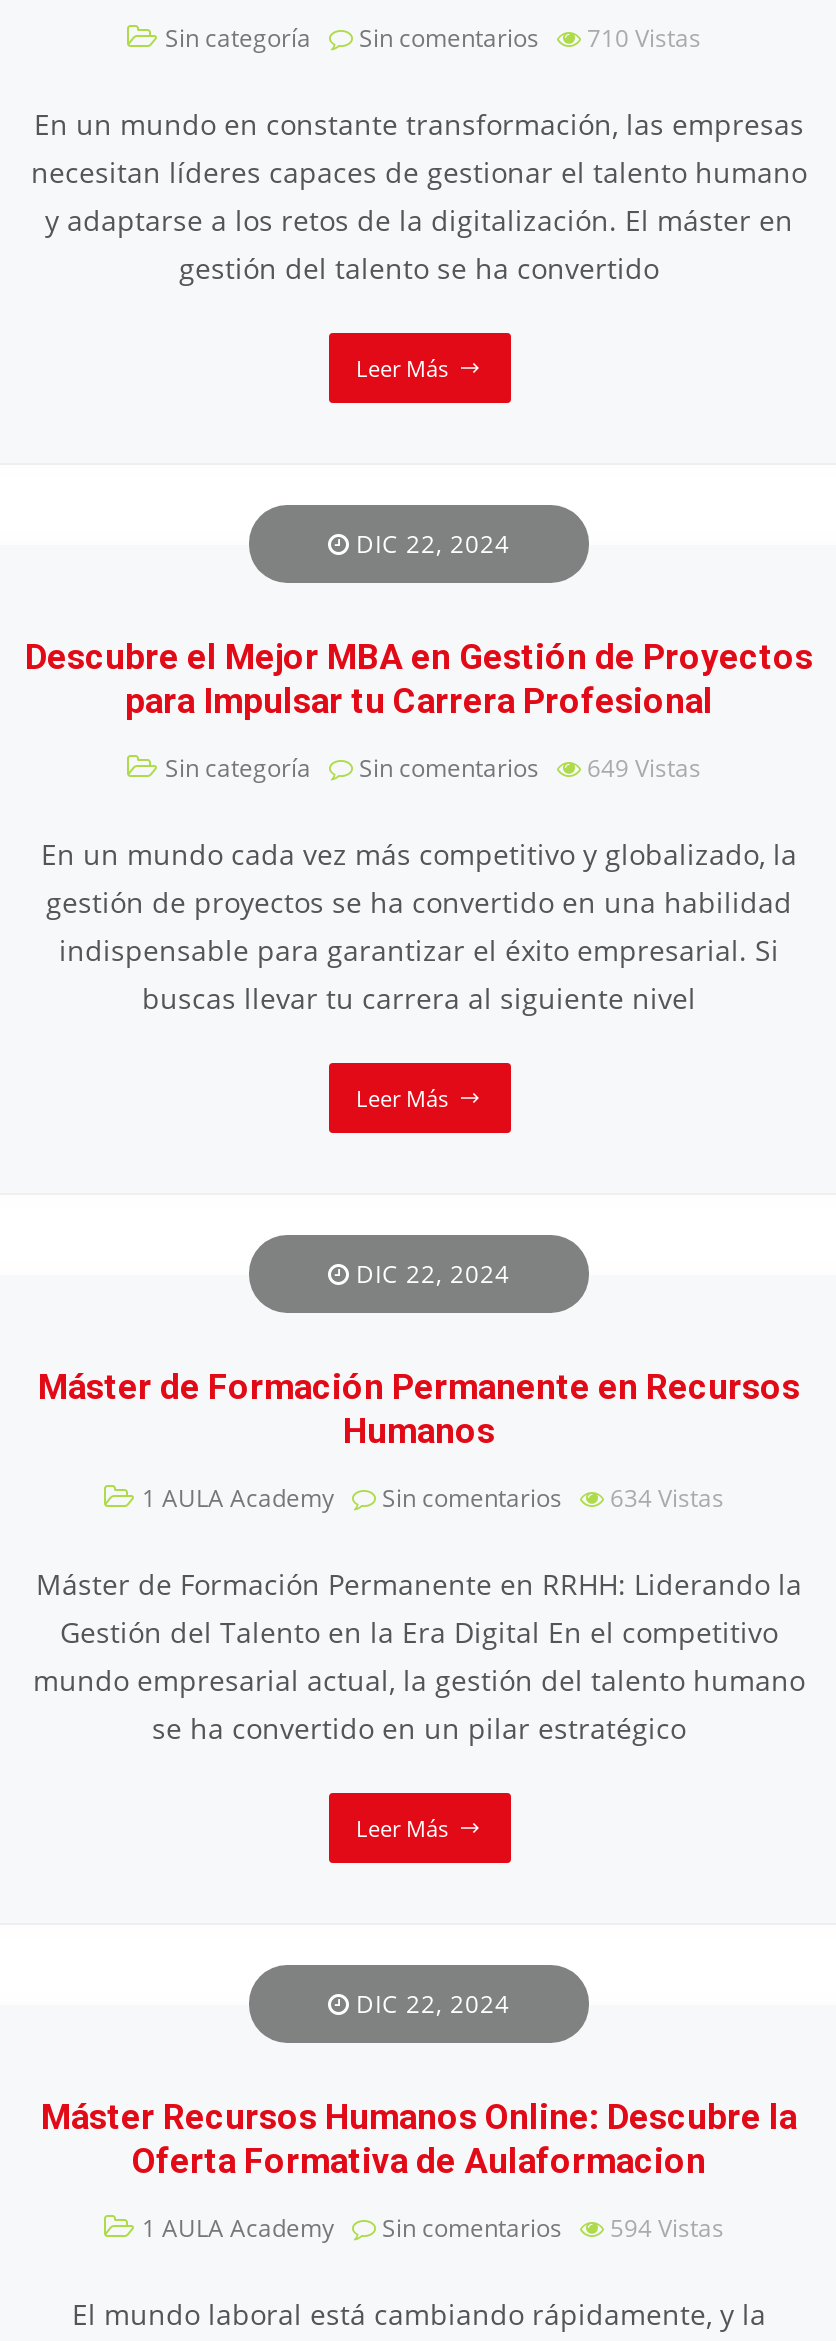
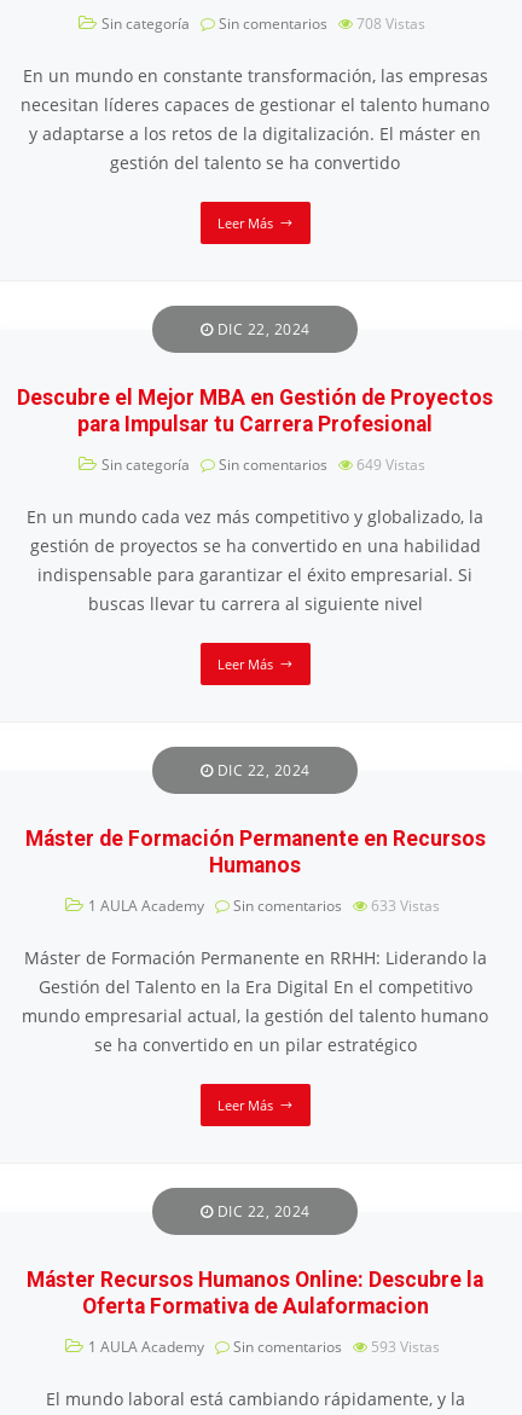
- Sin categoría Sin comentarios 710 Vistas
+ Sin categoría Sin comentarios 708 Vistas

- 1 AULA Academy Sin comentarios 634 Vistas
+ 1 AULA Academy Sin comentarios 633 Vistas

- 1 AULA Academy Sin comentarios 594 Vistas
+ 1 AULA Academy Sin comentarios 593 Vistas
